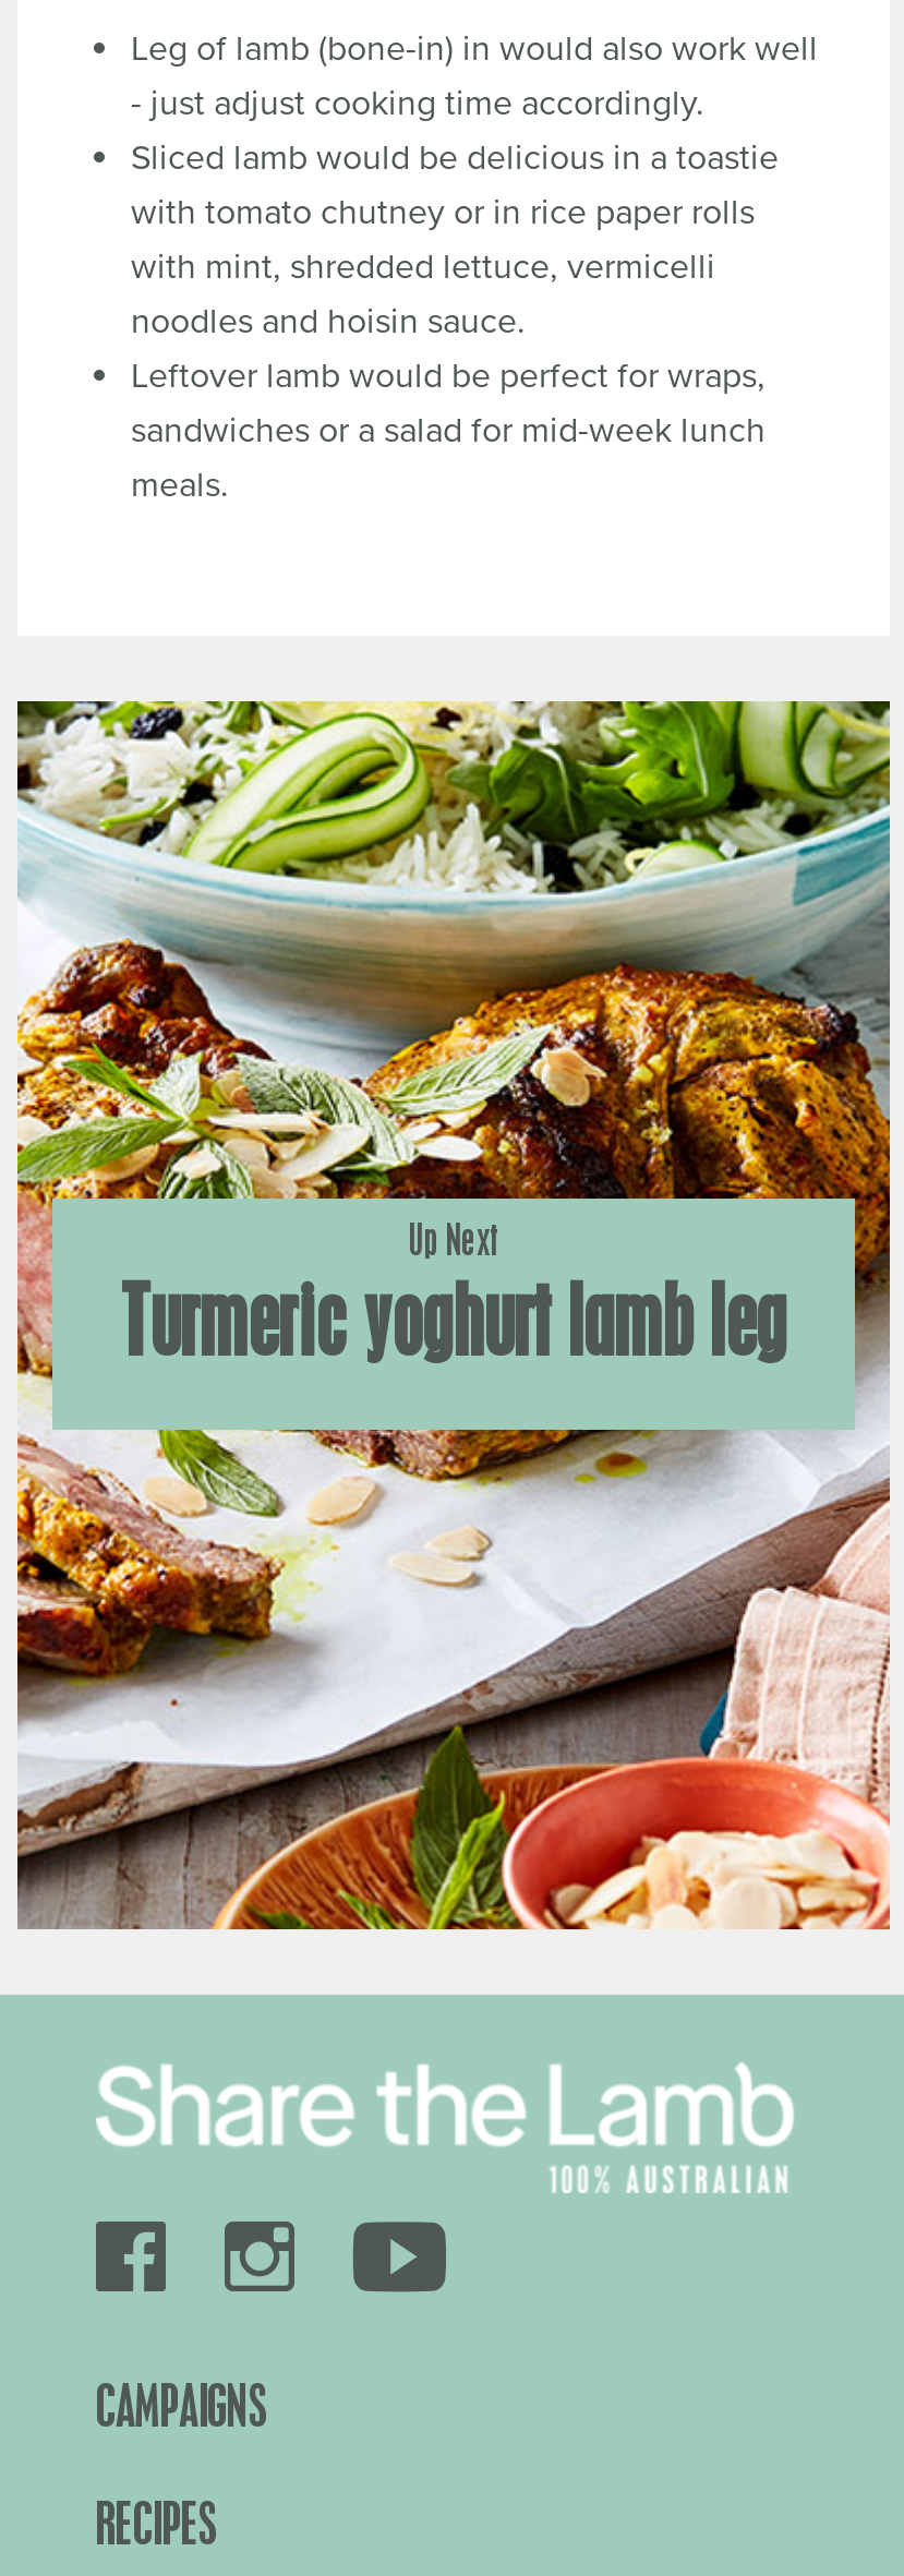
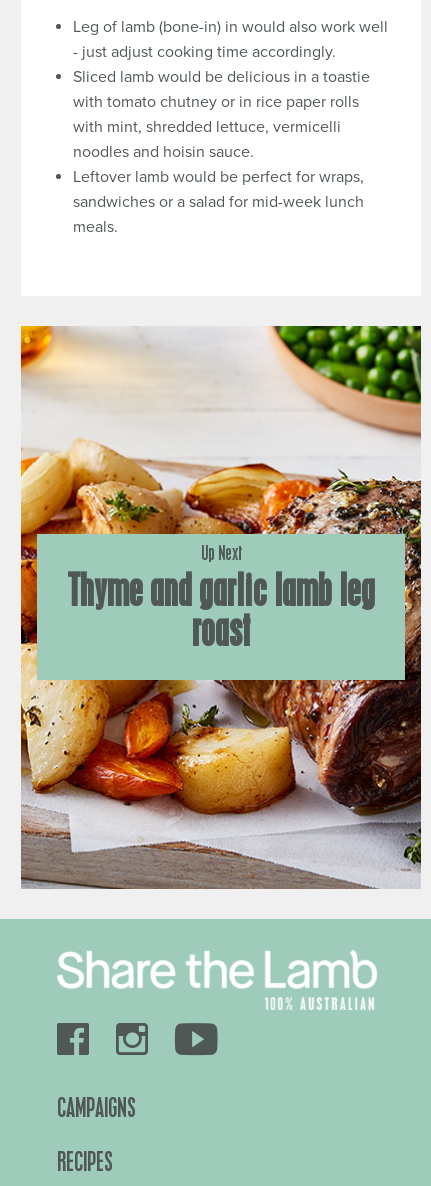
- [image]
- Turmeric yoghurt lamb leg
+ [image]
+ Thyme and garlic lamb leg
+ roast

moved up: Up Next
